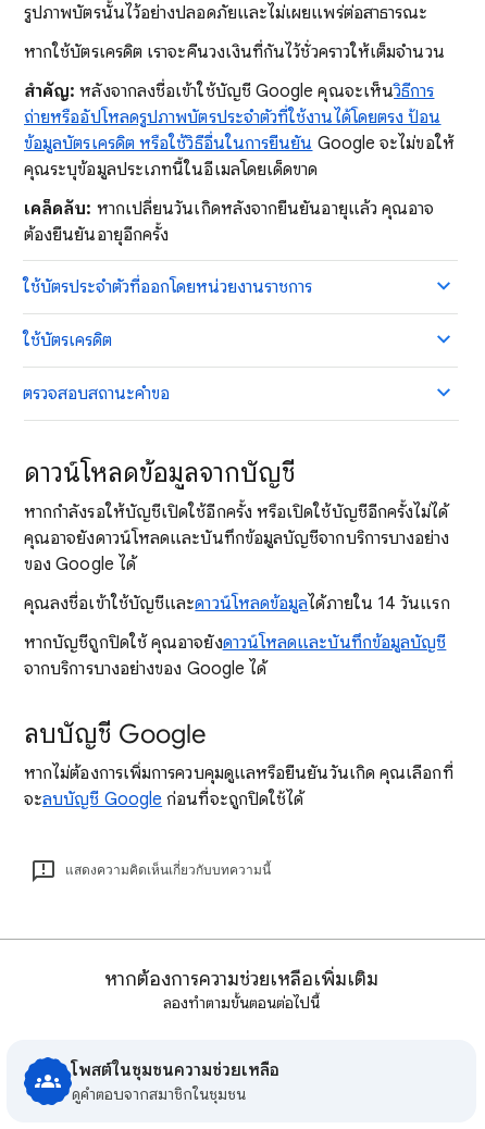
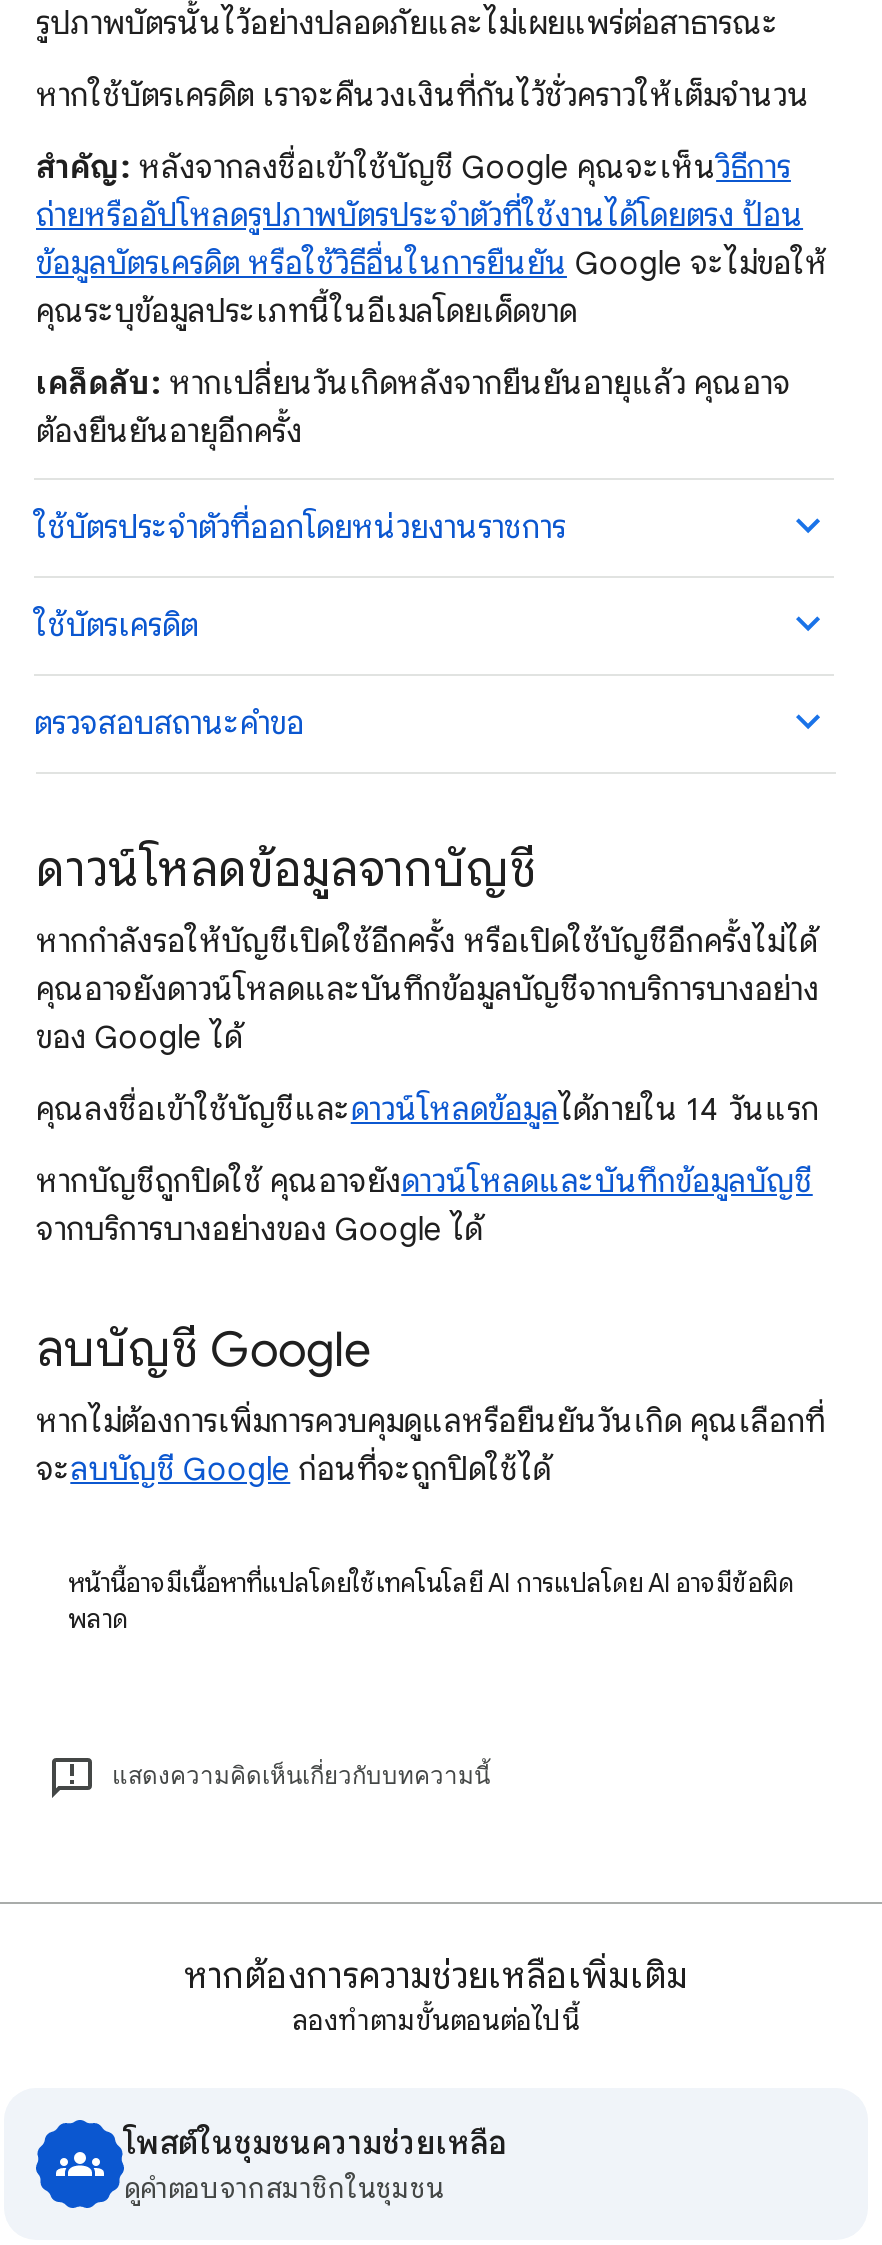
+ หน้านี้อาจมีเนื้อหาที่แปลโดยใช้เทคโนโลยี AI การแปลโดย AI อาจมีข้อผิด
+ พลาด
